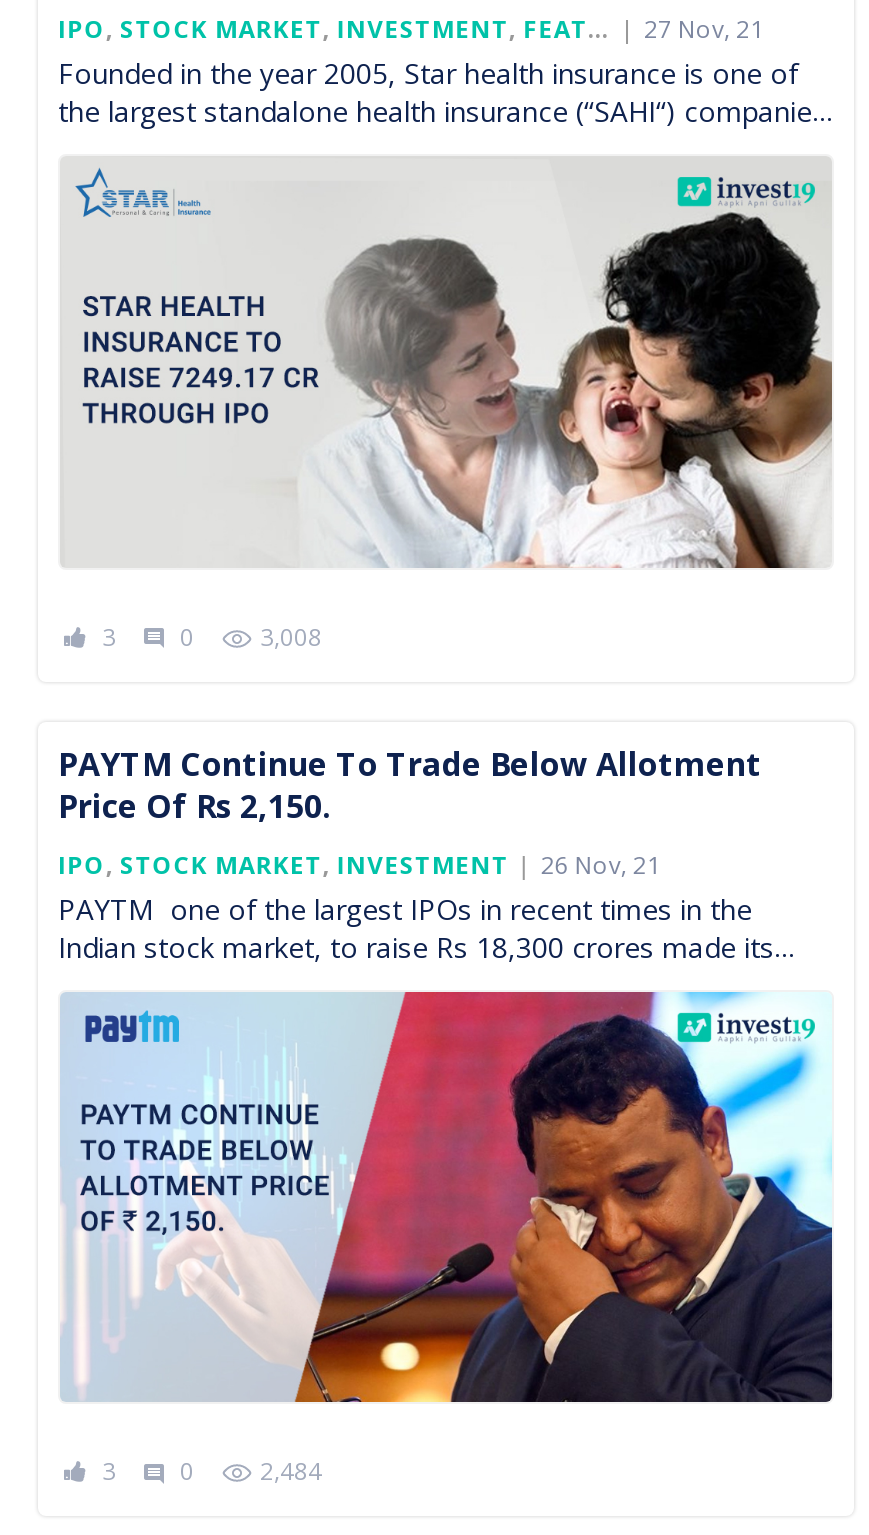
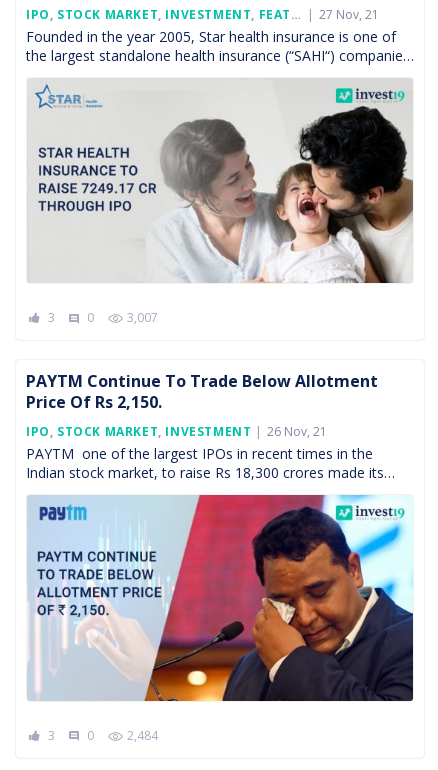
- 3,008
+ 3,007
